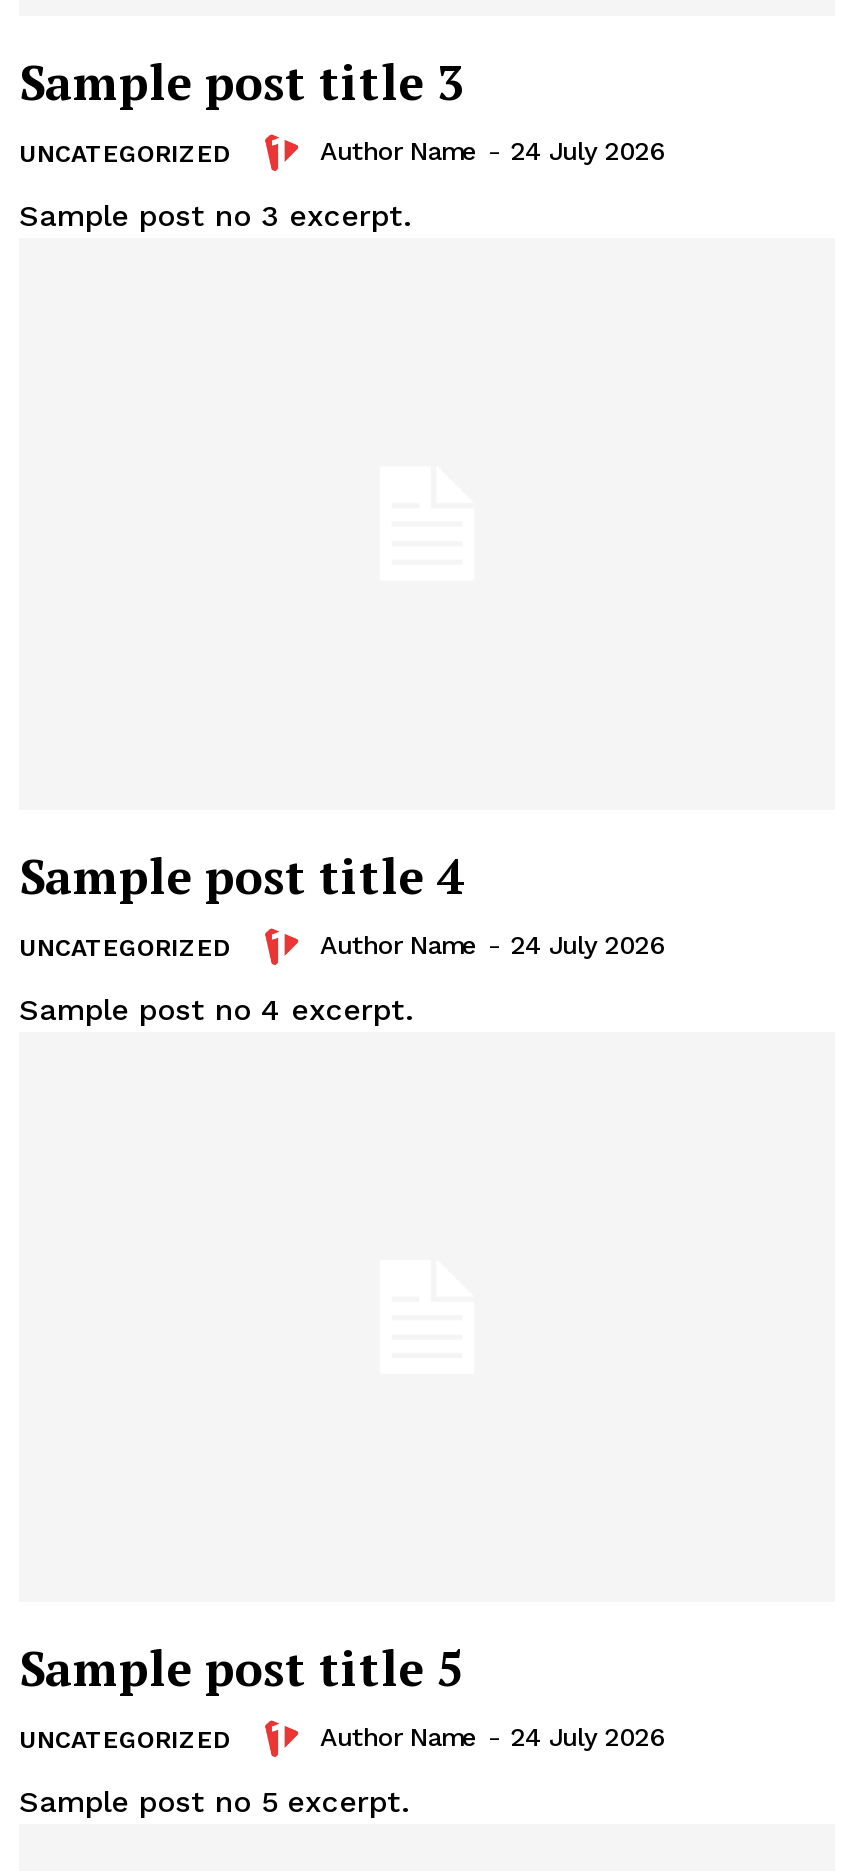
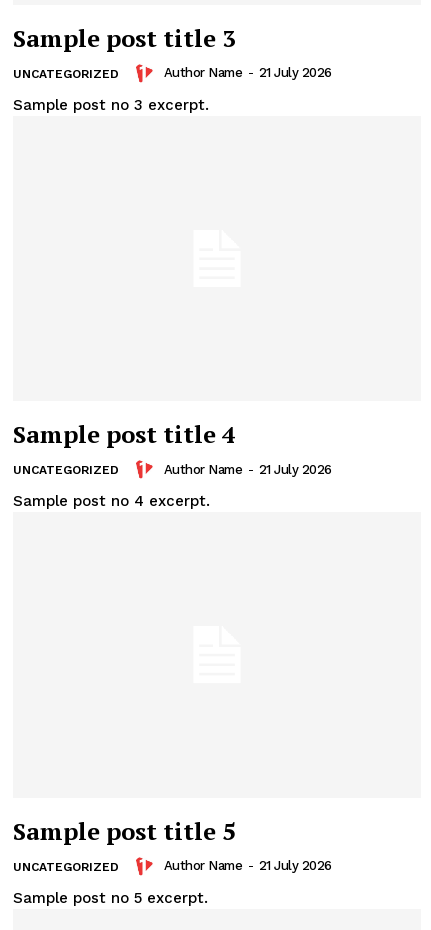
- Author Name - 24 July 2026
+ Author Name - 21 July 2026

- Author Name - 24 July 2026
+ Author Name - 21 July 2026

- Author Name - 24 July 2026
+ Author Name - 21 July 2026
